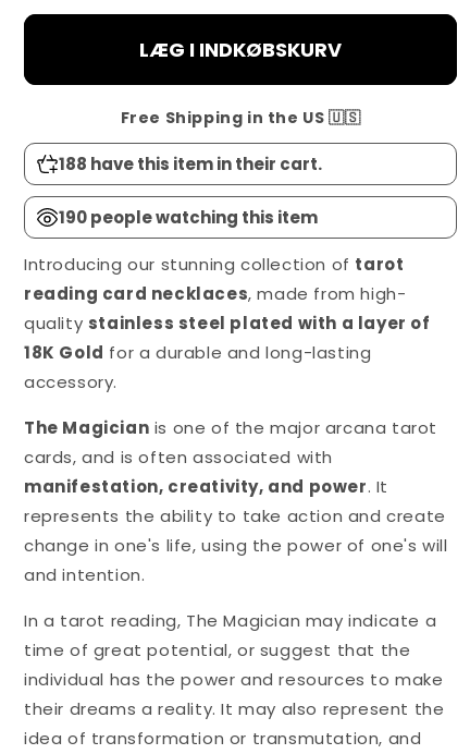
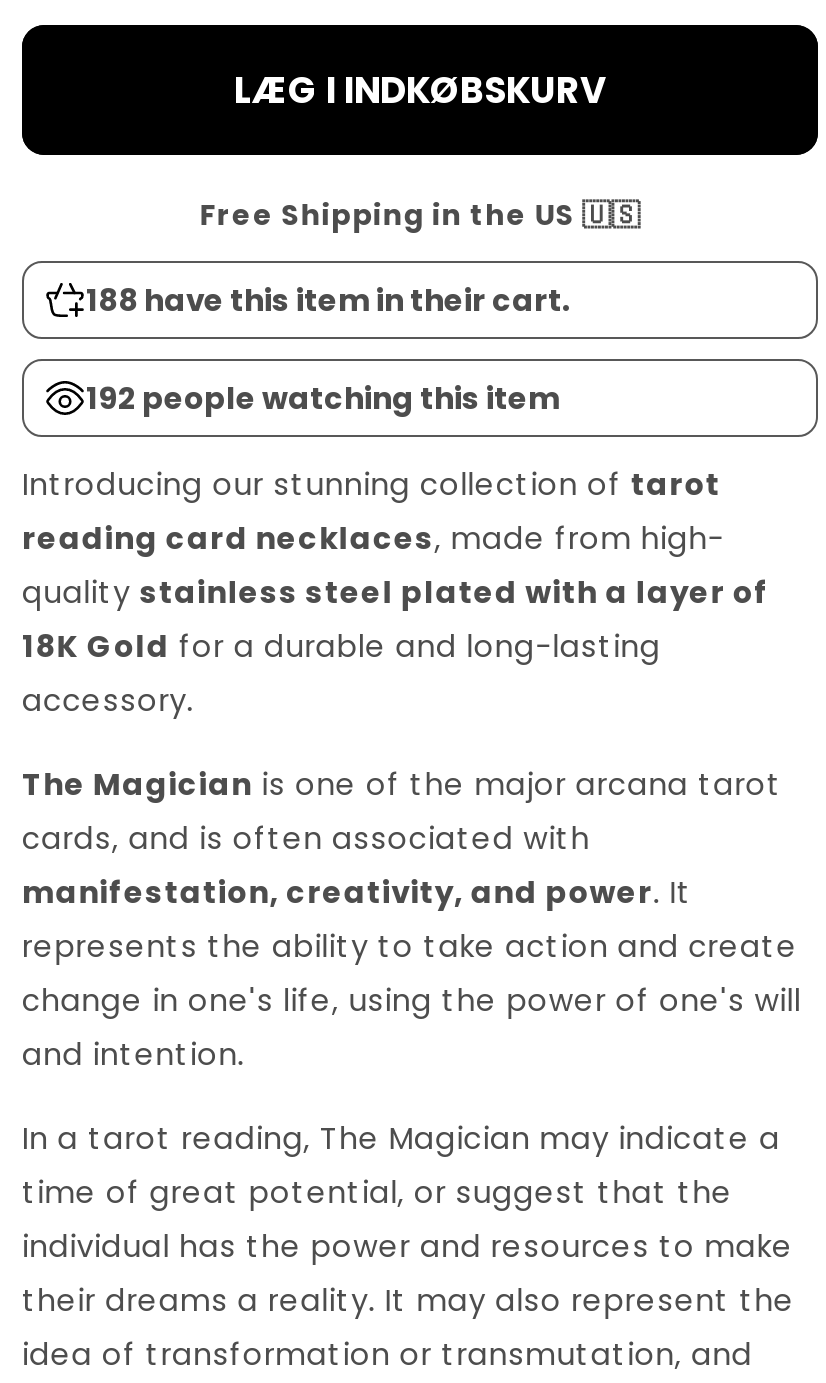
- 190 people watching this item
+ 192 people watching this item
